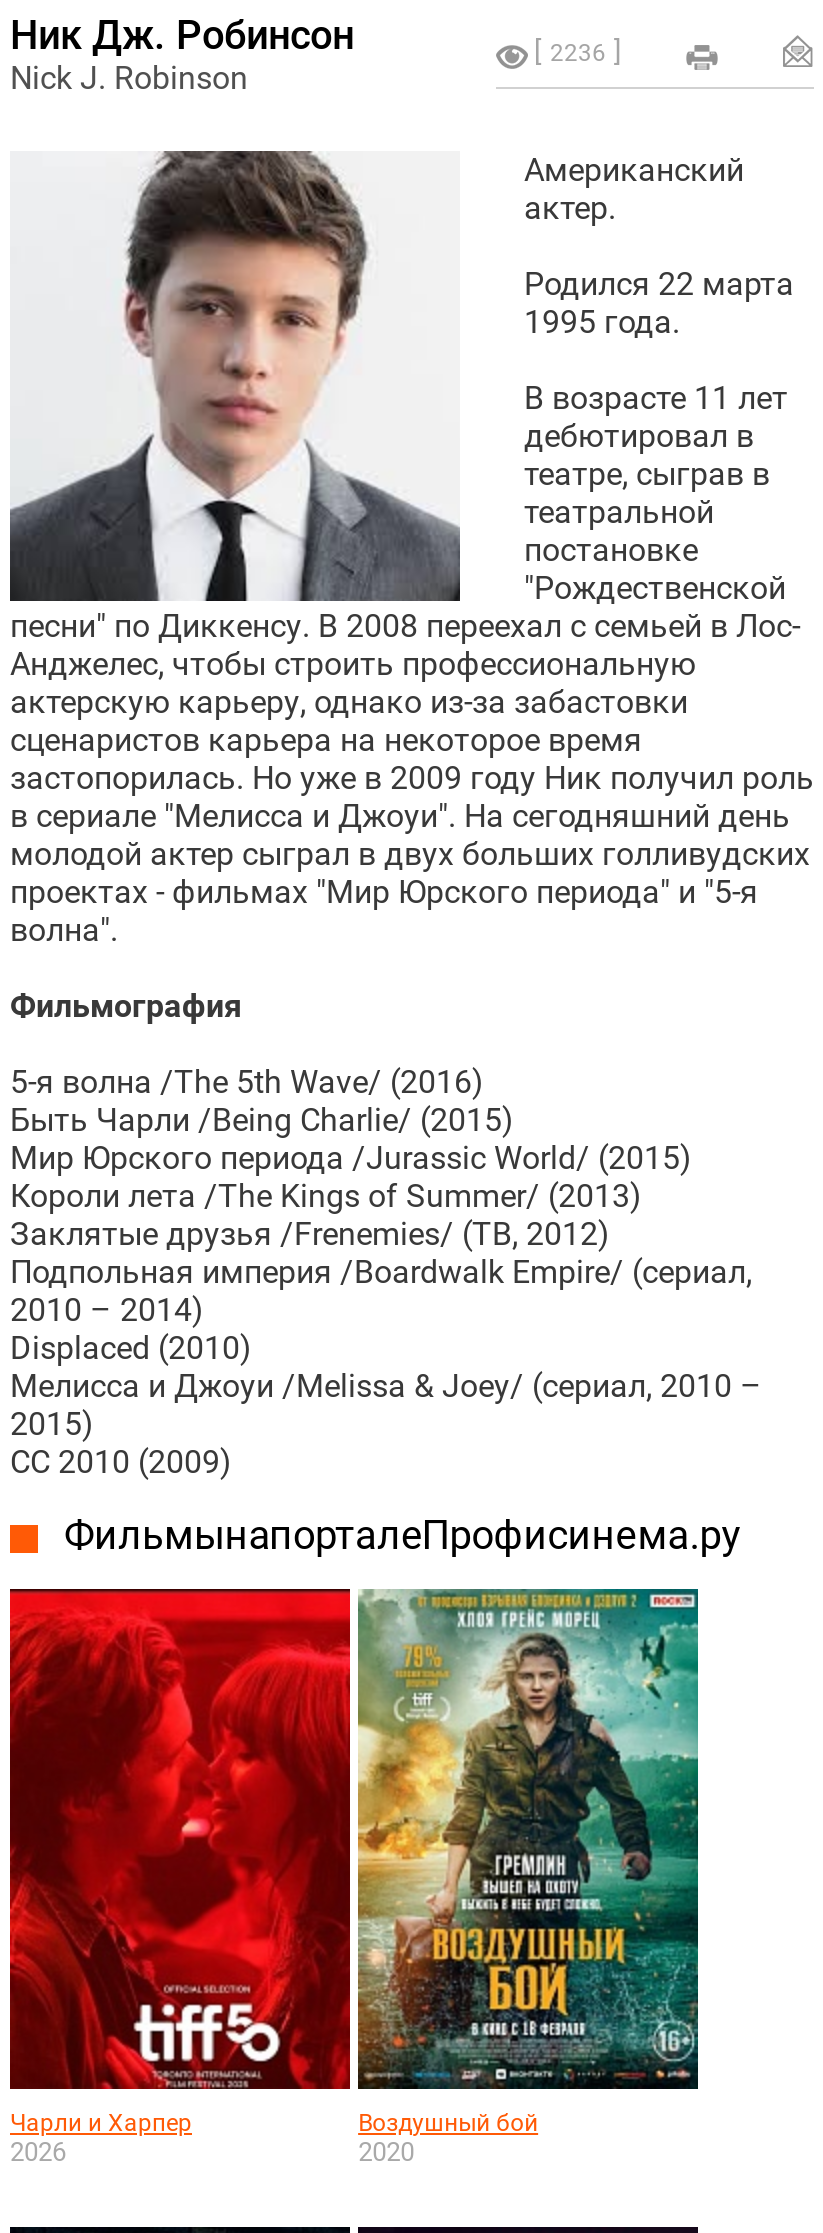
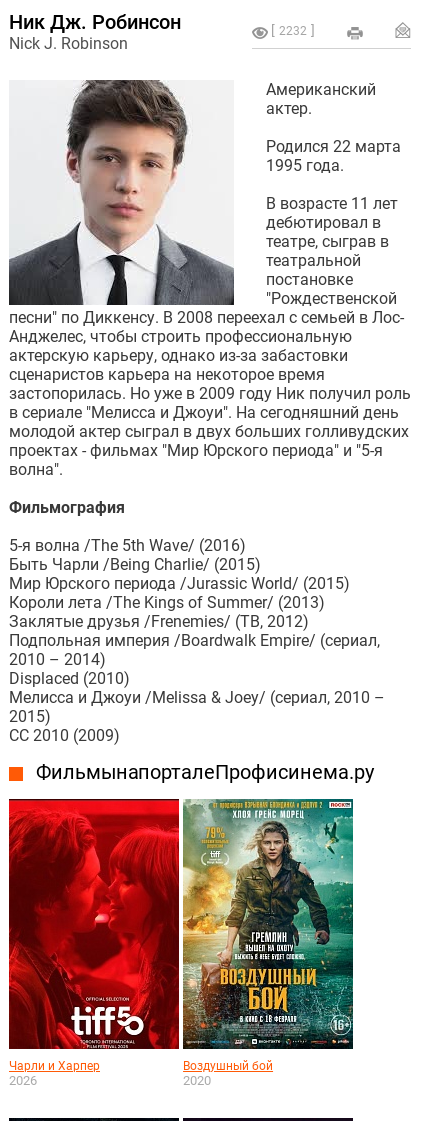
- 2236
+ 2232
